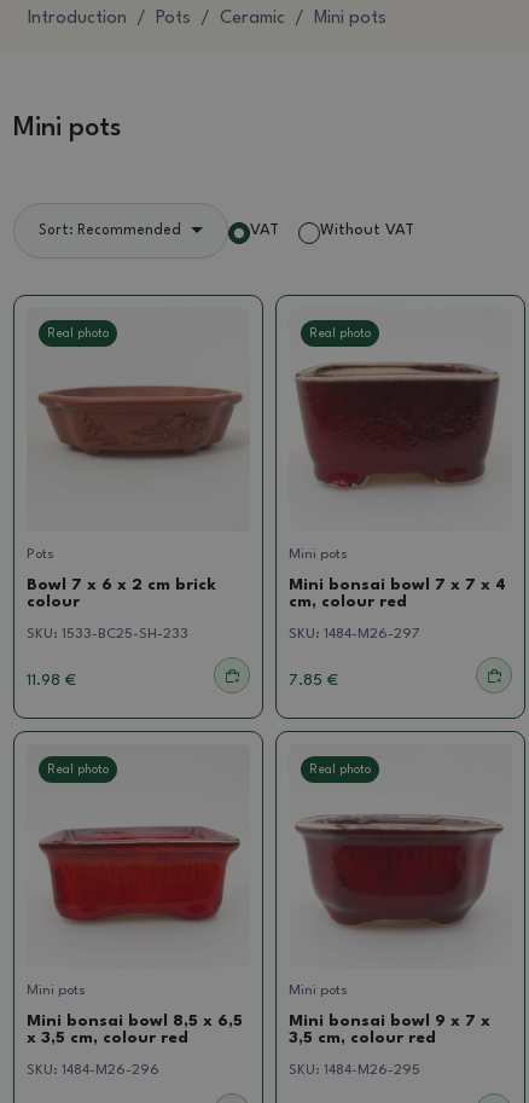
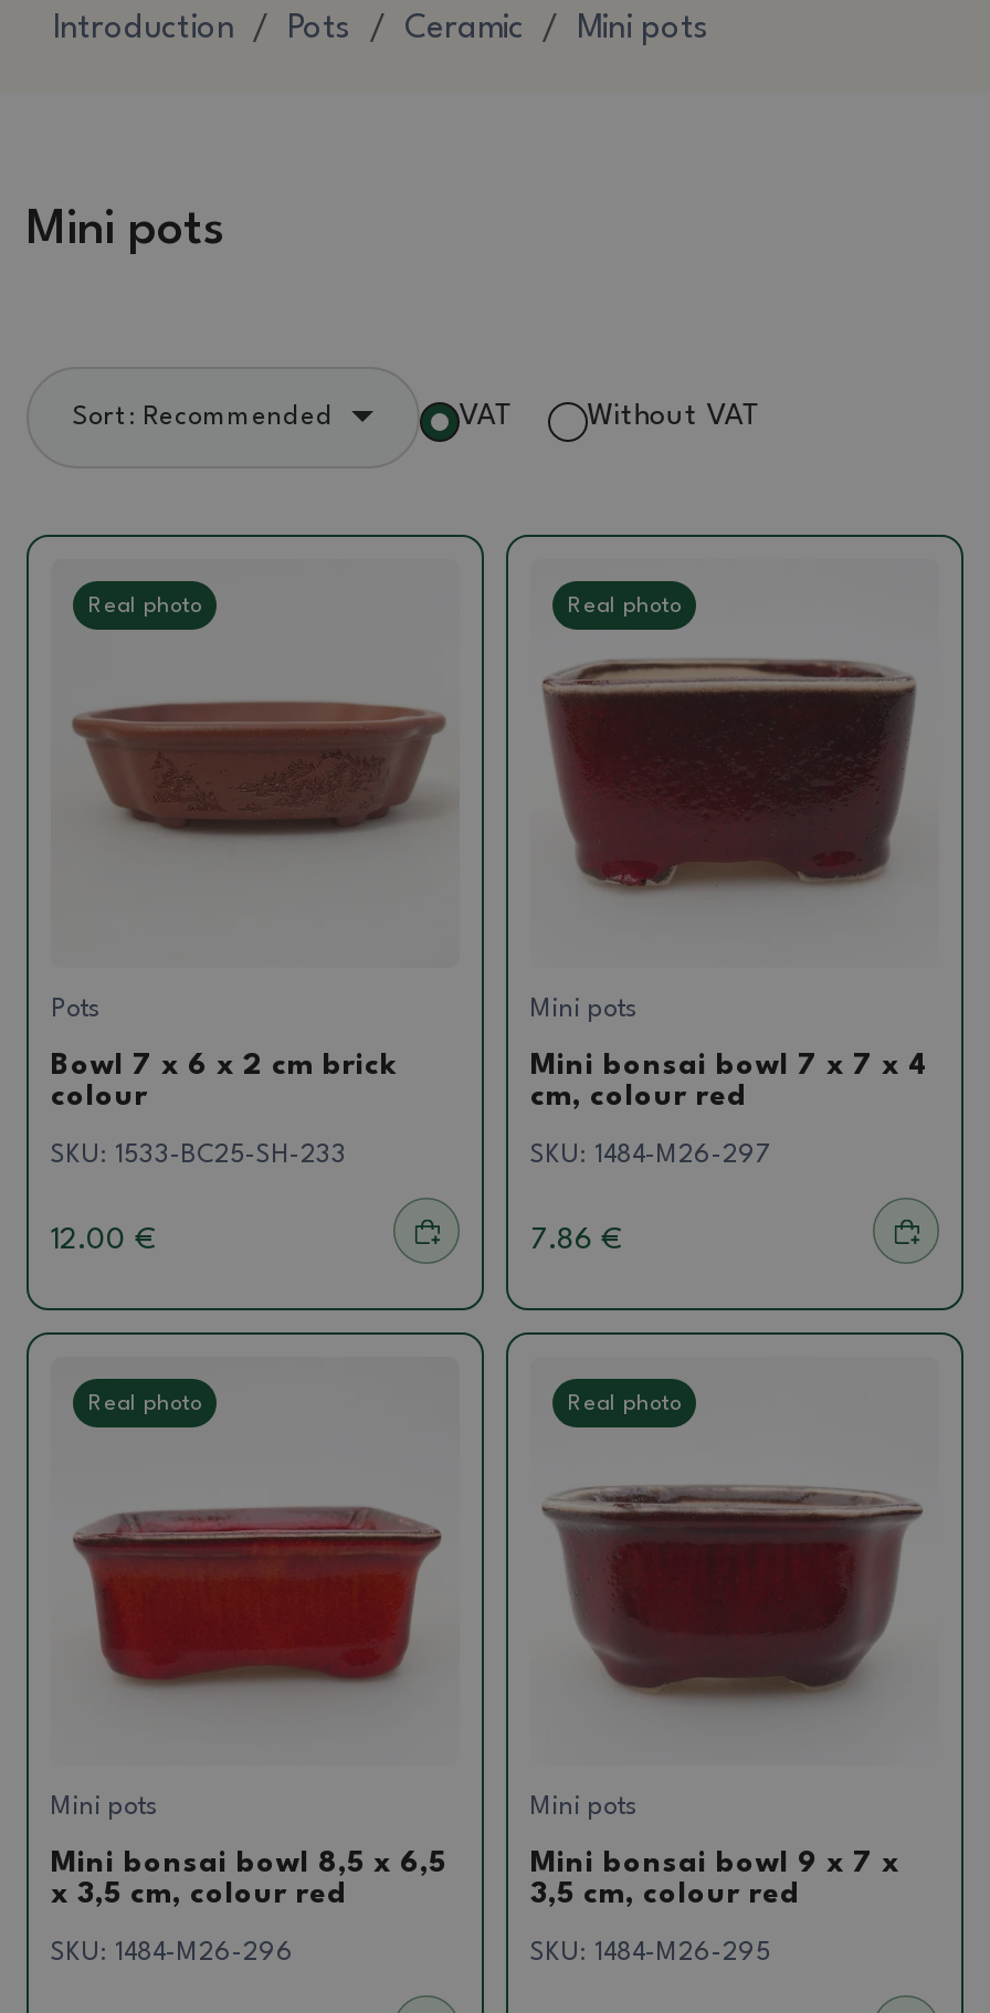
- 11.98 €
+ 12.00 €

- 7.85 €
+ 7.86 €
